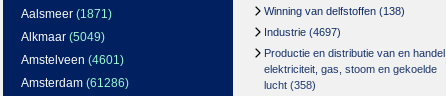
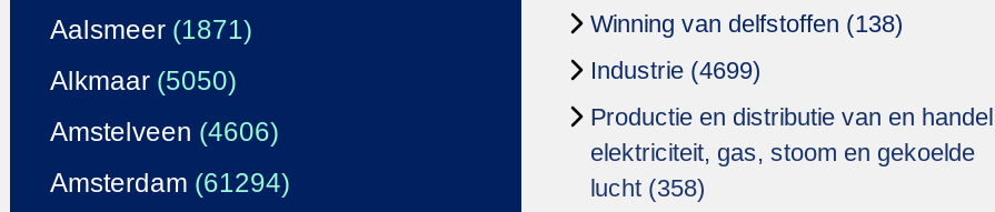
- Alkmaar (5049)
+ Alkmaar (5050)

- Industrie (4697)
+ Industrie (4699)

- Amstelveen (4601)
+ Amstelveen (4606)

- Amsterdam (61286)
+ Amsterdam (61294)
